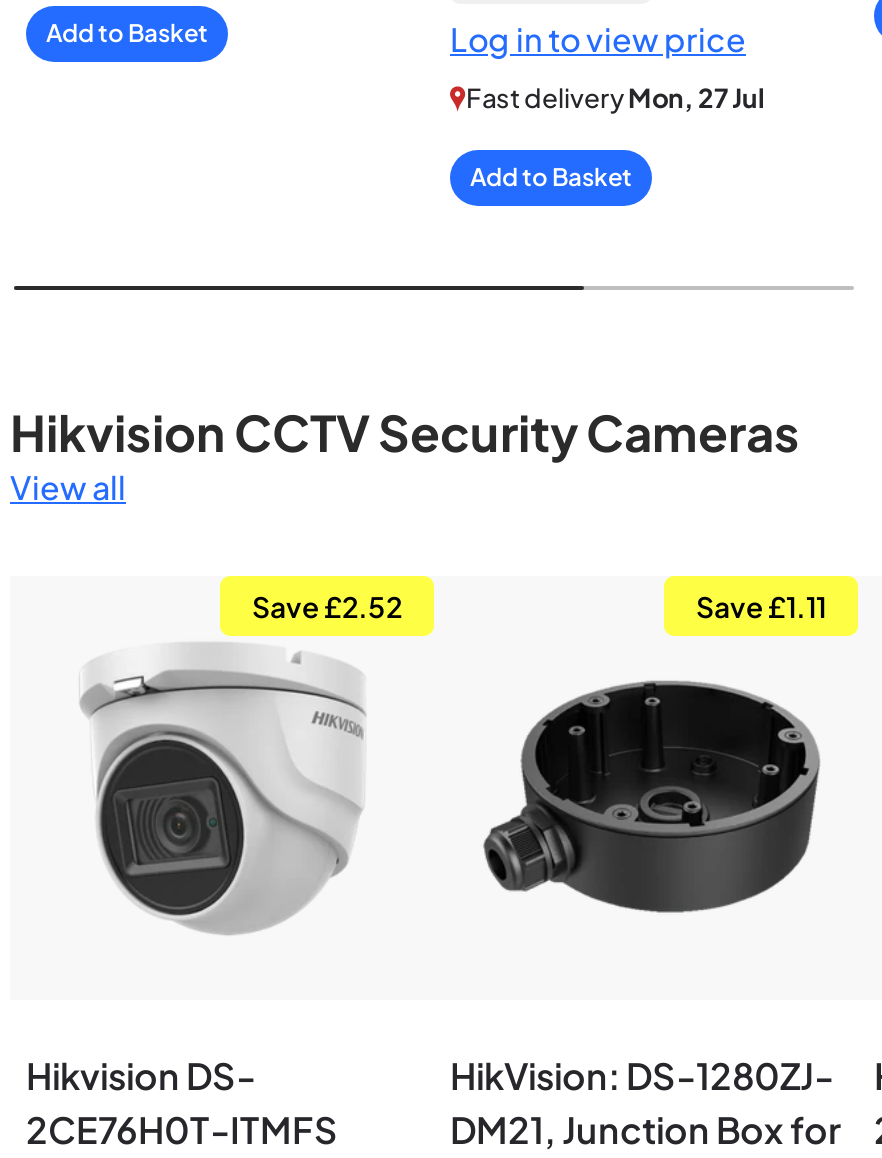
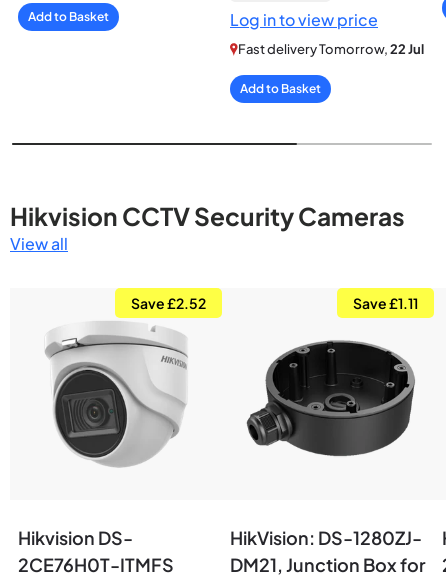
- Fast delivery Mon, 27 Jul
+ Fast delivery Tomorrow, 22 Jul
